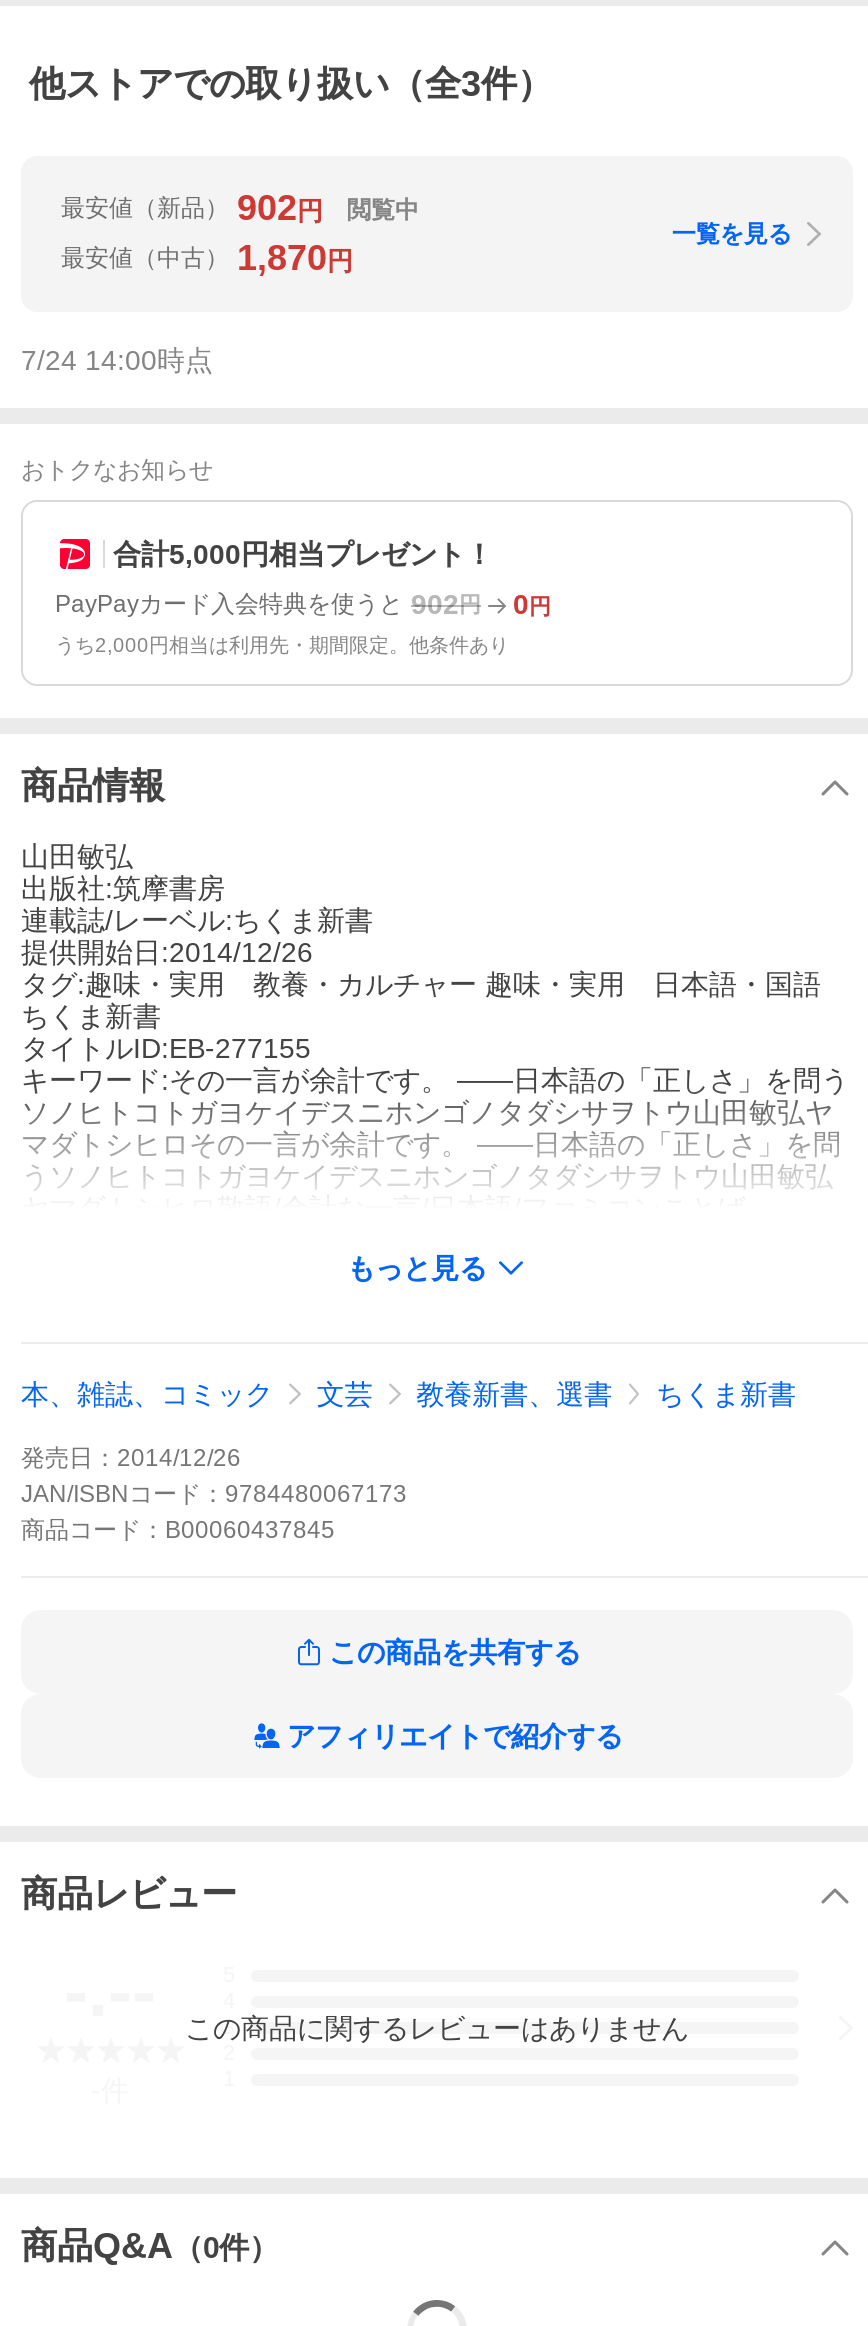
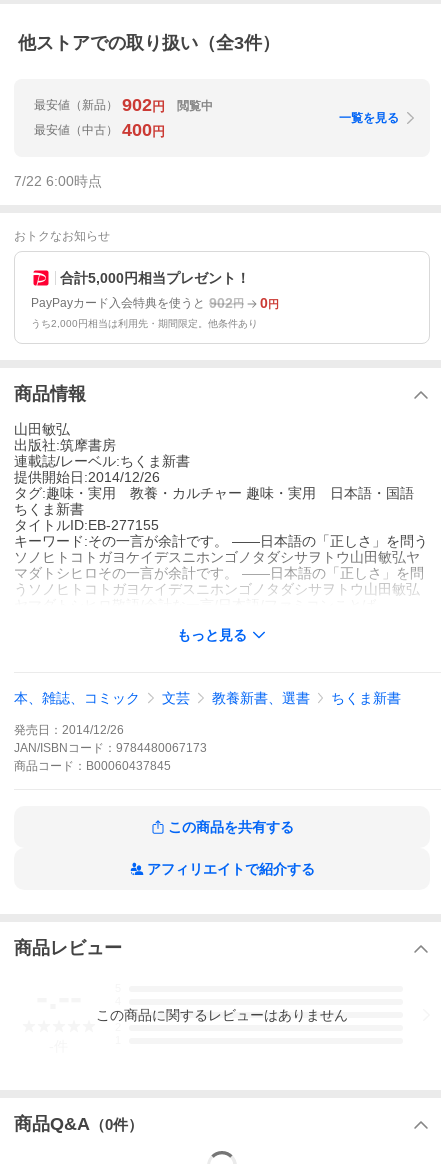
- 最安値（中古） 1,870円
+ 最安値（中古） 400円

- 7/24 14:00時点
+ 7/22 6:00時点
